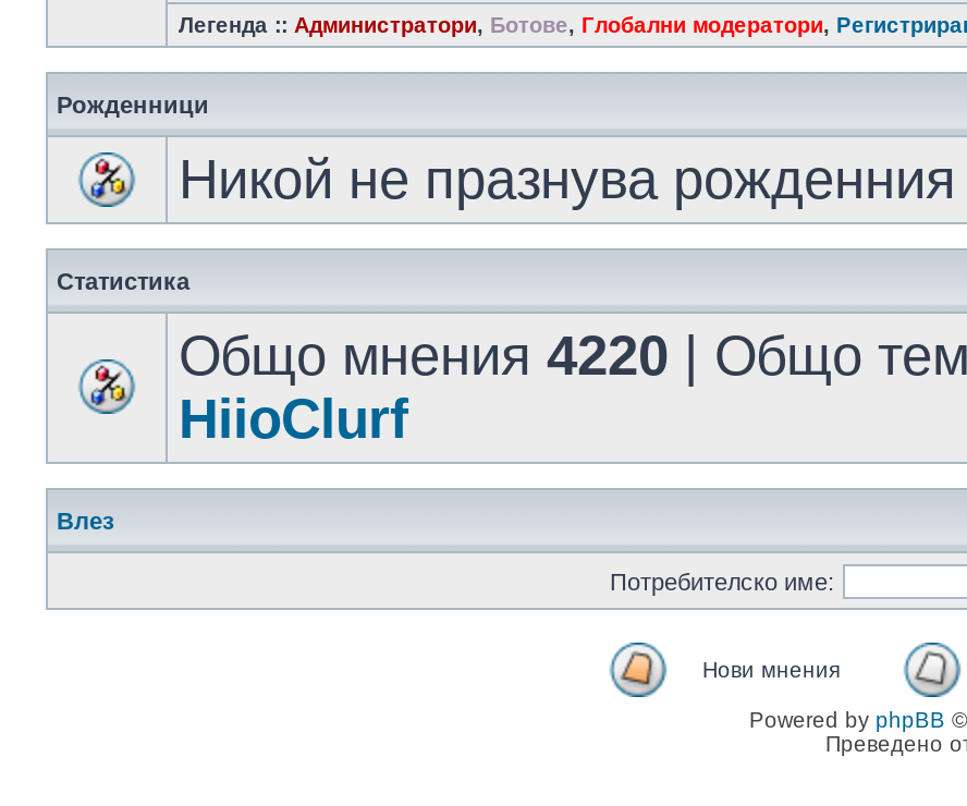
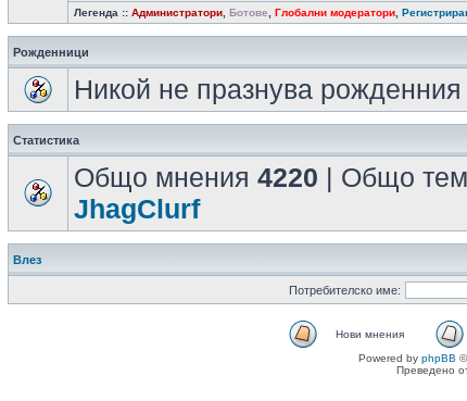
- HiioClurf
+ JhagClurf
